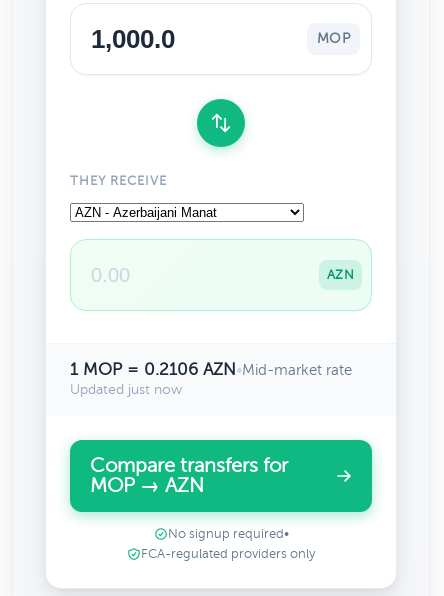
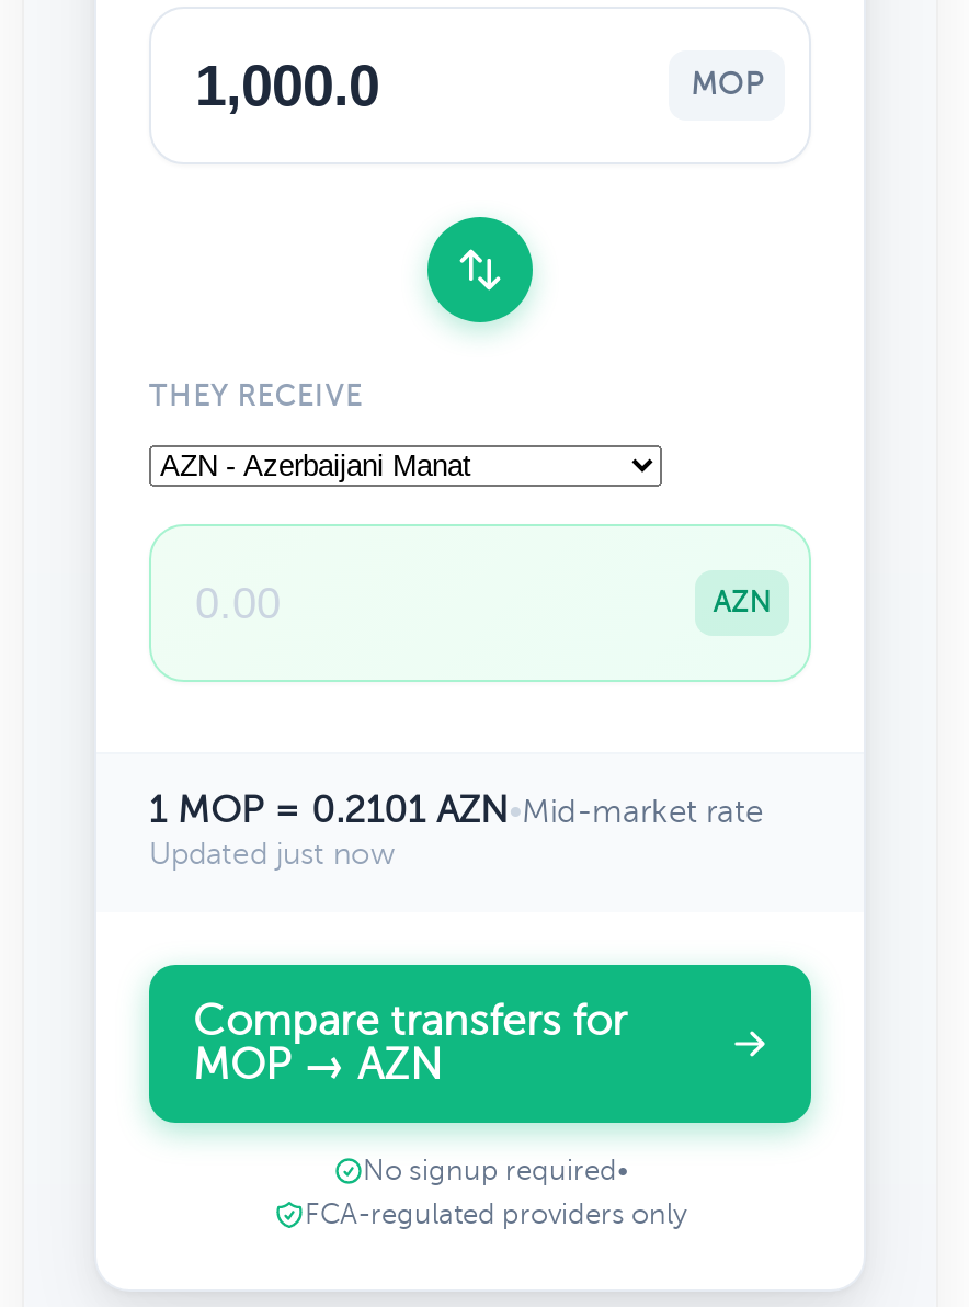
- 1 MOP = 0.2106 AZN • Mid-market rate
+ 1 MOP = 0.2101 AZN • Mid-market rate
